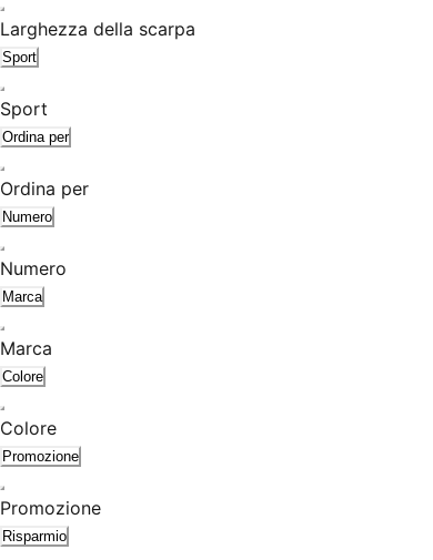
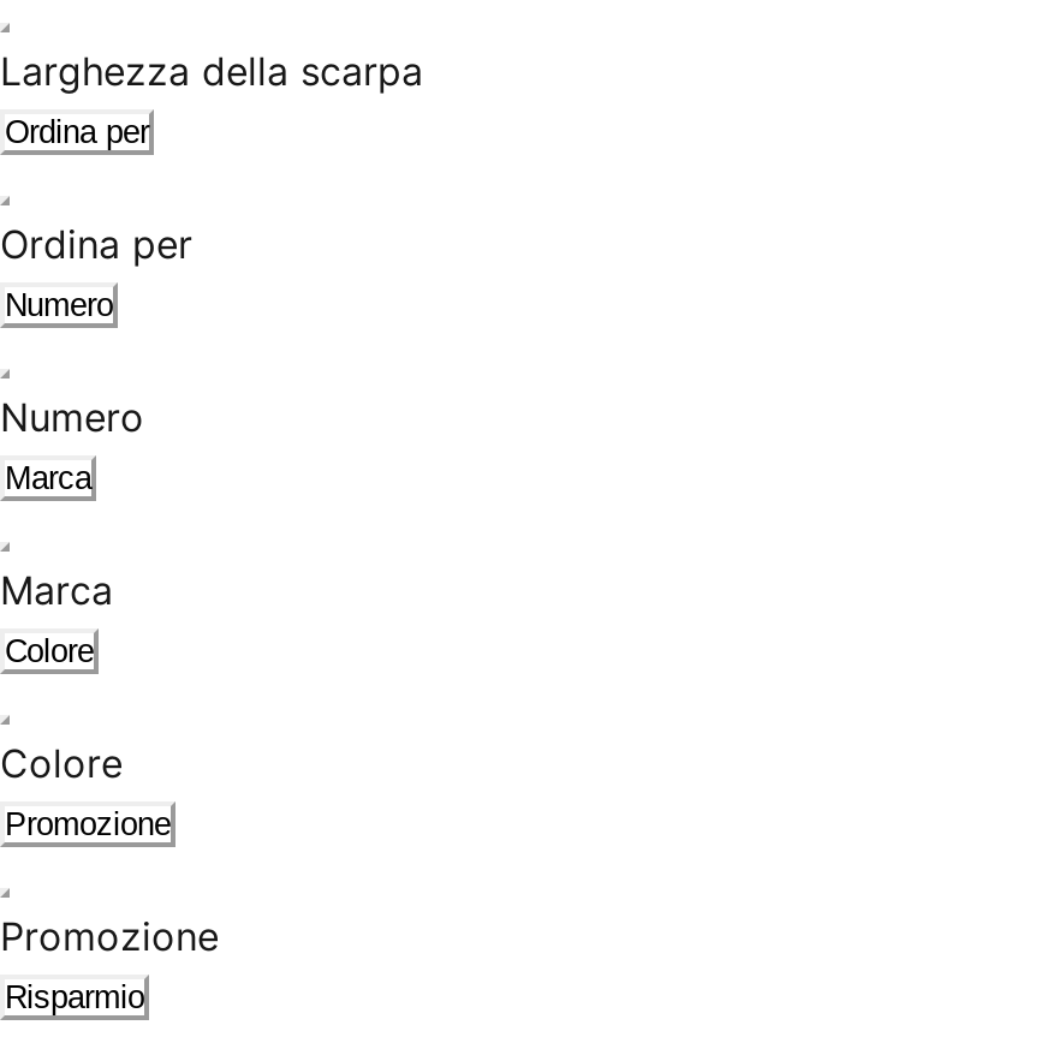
- Sport
- Sport
